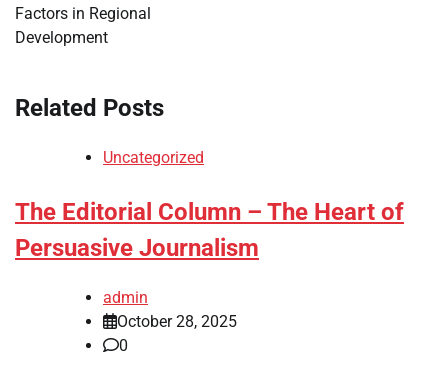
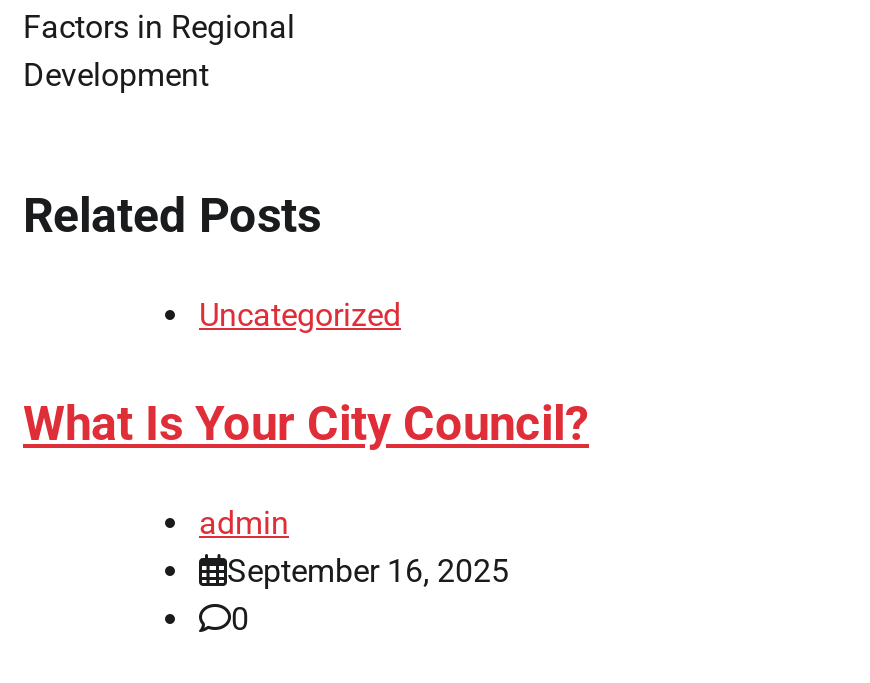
- The Editorial Column – The Heart of
- Persuasive Journalism
+ What Is Your City Council?

- October 28, 2025
+ September 16, 2025
